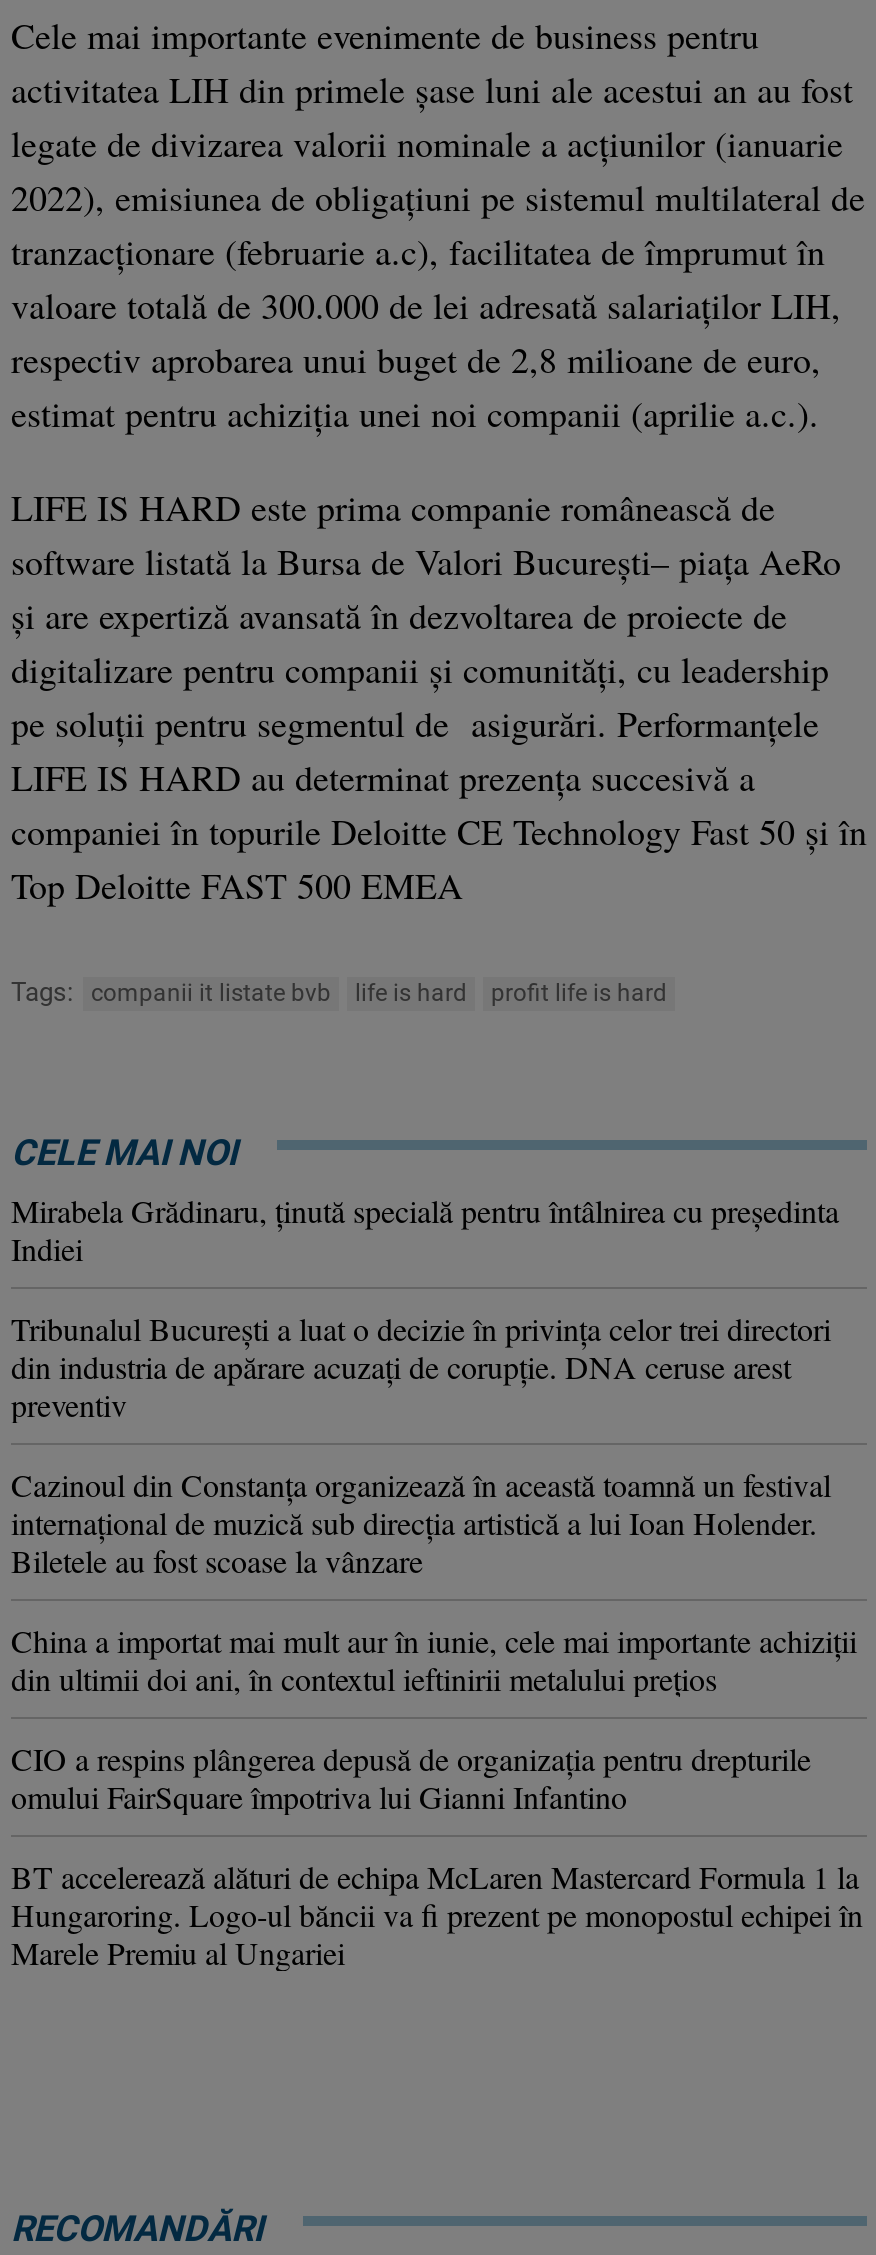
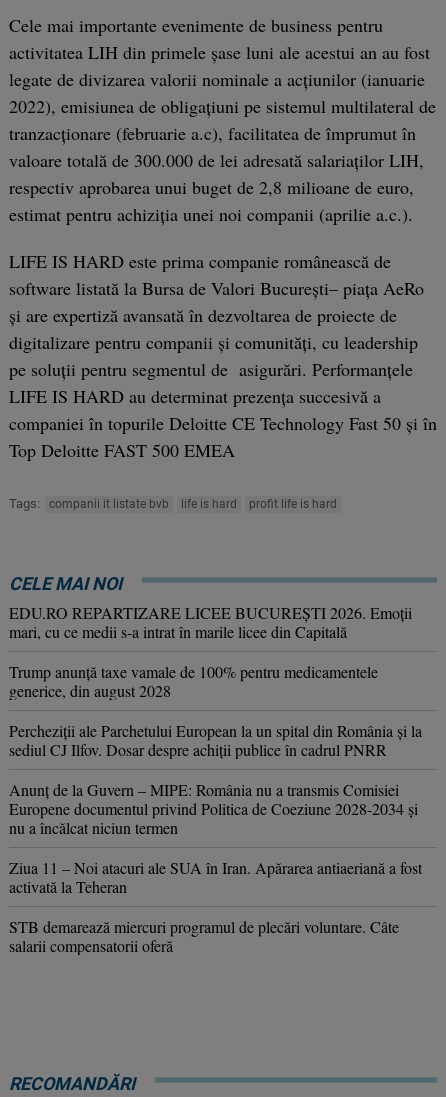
- Mirabela Grădinaru, ţinută specială pentru întâlnirea cu preşedinta
- Indiei
+ EDU.RO REPARTIZARE LICEE BUCUREŞTI 2026. Emoţii
+ mari, cu ce medii s-a intrat în marile licee din Capitală

- Tribunalul București a luat o decizie în privința celor trei directori
- din industria de apărare acuzați de corupție. DNA ceruse arest
- preventiv
+ Trump anunţă taxe vamale de 100% pentru medicamentele
+ generice, din august 2028

- Cazinoul din Constanța organizează în această toamnă un festival
- internațional de muzică sub direcția artistică a lui Ioan Holender.
- Biletele au fost scoase la vânzare
+ Percheziţii ale Parchetului European la un spital din România şi la
+ sediul CJ Ilfov. Dosar despre achiţii publice în cadrul PNRR

- China a importat mai mult aur în iunie, cele mai importante achiziții
- din ultimii doi ani, în contextul ieftinirii metalului prețios
+ Anunţ de la Guvern – MIPE: România nu a transmis Comisiei
+ Europene documentul privind Politica de Coeziune 2028-2034 şi
+ nu a încălcat niciun termen

- CIO a respins plângerea depusă de organizația pentru drepturile
- omului FairSquare împotriva lui Gianni Infantino
+ Ziua 11 – Noi atacuri ale SUA în Iran. Apărarea antiaeriană a fost
+ activată la Teheran

- BT accelerează alături de echipa McLaren Mastercard Formula 1 la
- Hungaroring. Logo-ul băncii va fi prezent pe monopostul echipei în
- Marele Premiu al Ungariei
+ STB demarează miercuri programul de plecări voluntare. Câte
+ salarii compensatorii oferă
